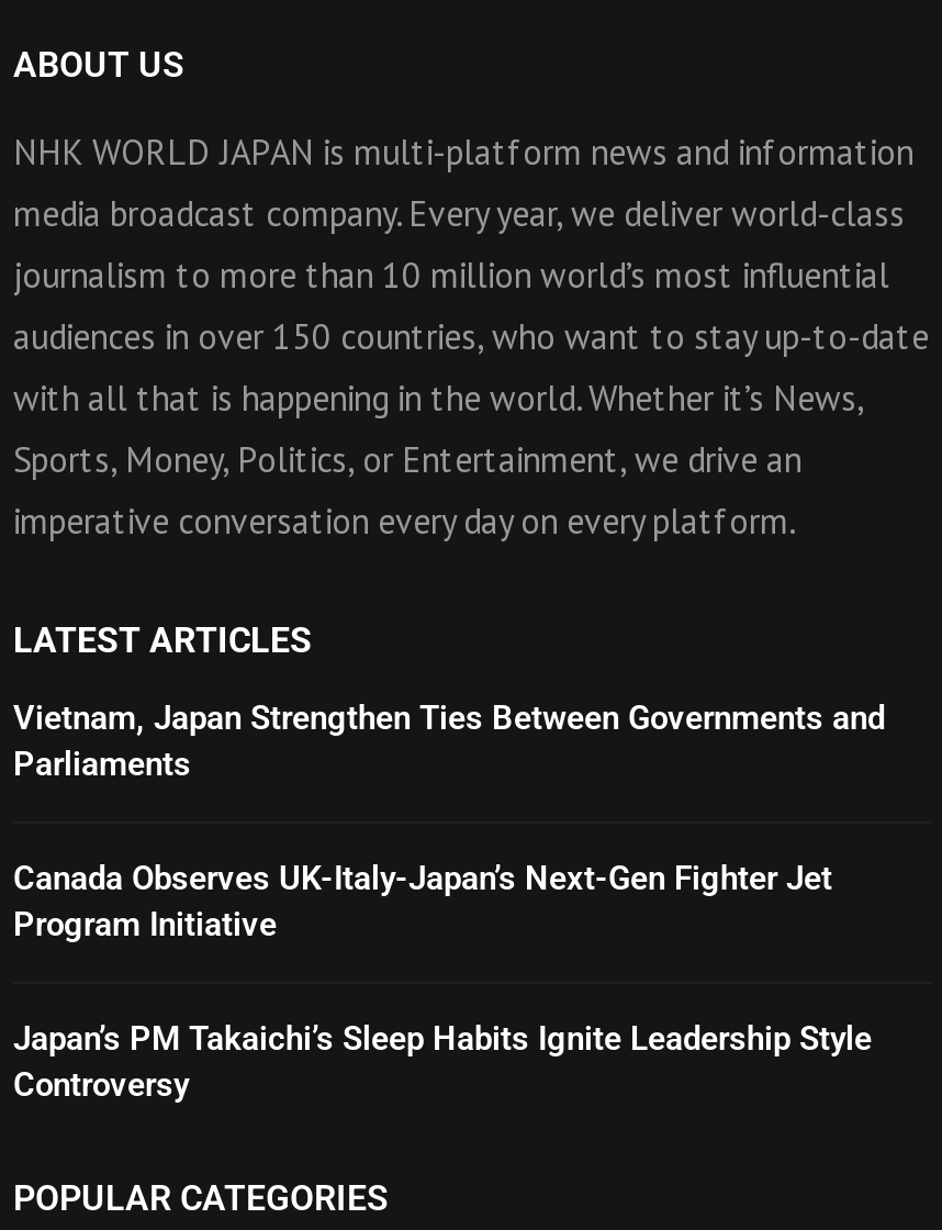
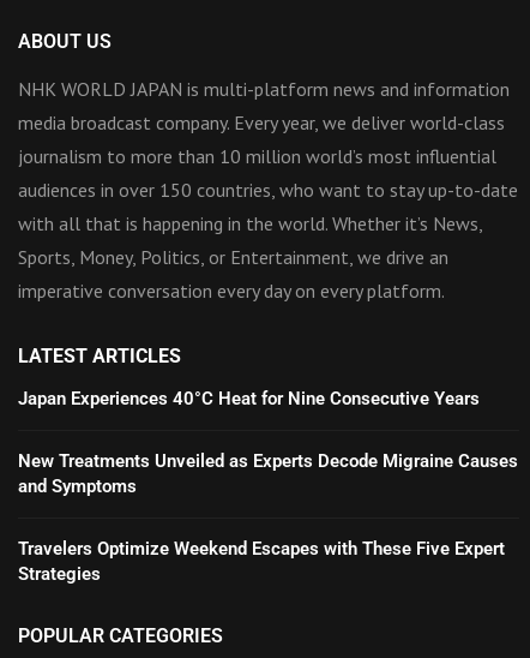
- Vietnam, Japan Strengthen Ties Between Governments and
- Parliaments
+ Japan Experiences 40°C Heat for Nine Consecutive Years

- Canada Observes UK-Italy-Japan’s Next-Gen Fighter Jet
- Program Initiative
+ New Treatments Unveiled as Experts Decode Migraine Causes
+ and Symptoms

- Japan’s PM Takaichi’s Sleep Habits Ignite Leadership Style
- Controversy
+ Travelers Optimize Weekend Escapes with These Five Expert
+ Strategies
